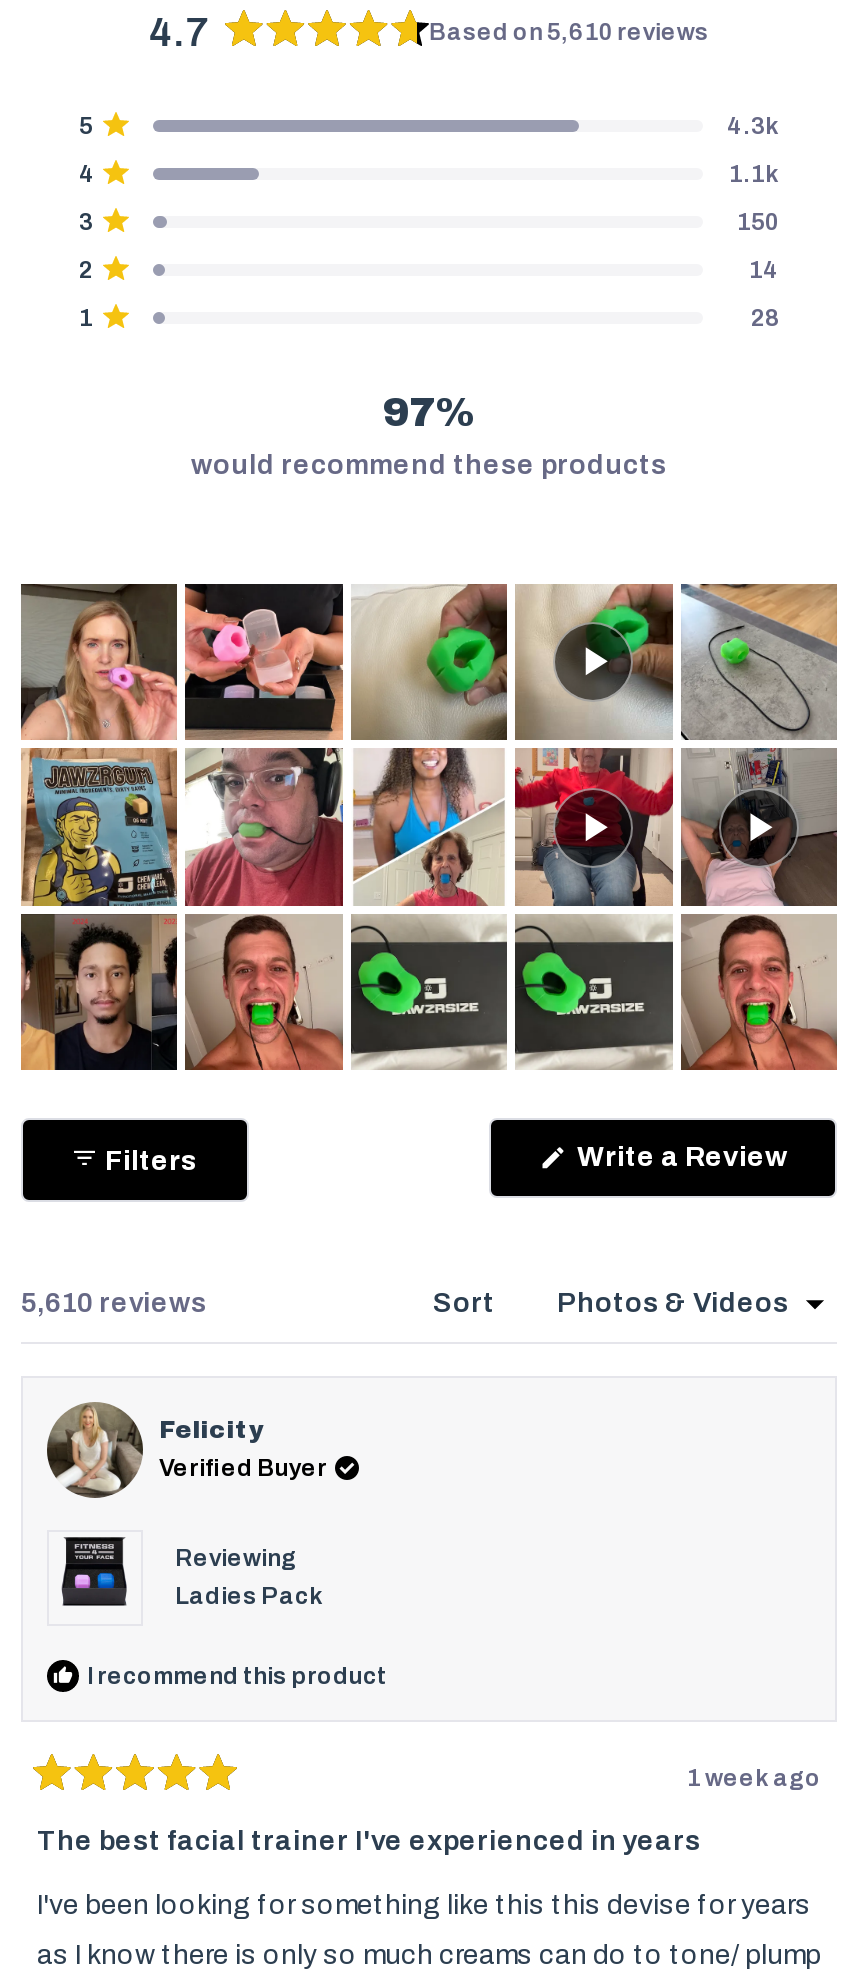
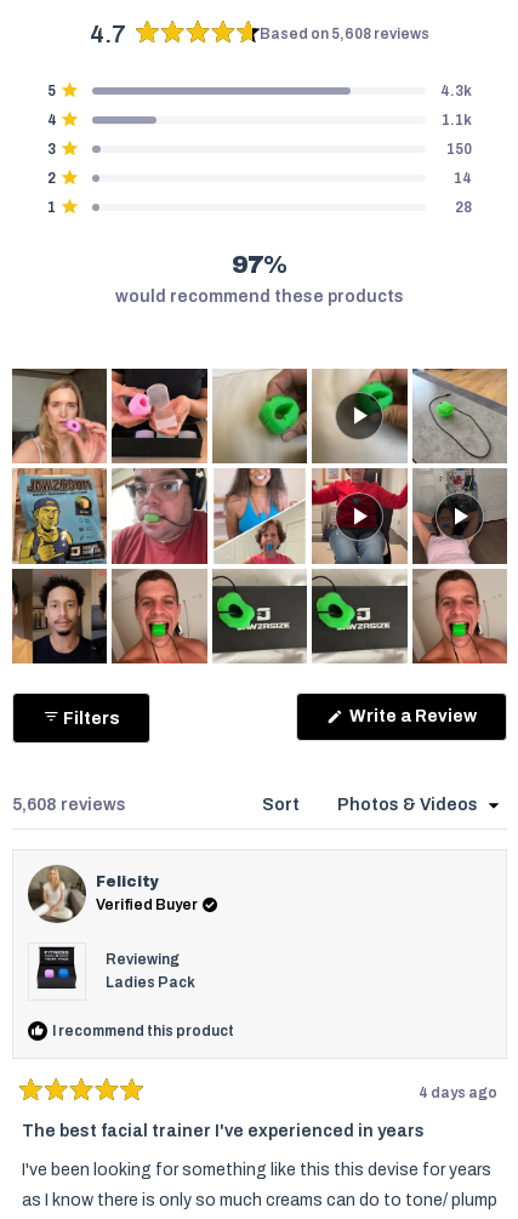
- Based on 5,610 reviews
+ Based on 5,608 reviews

- 5,610 reviews
+ 5,608 reviews

- 1 week ago
+ 4 days ago
